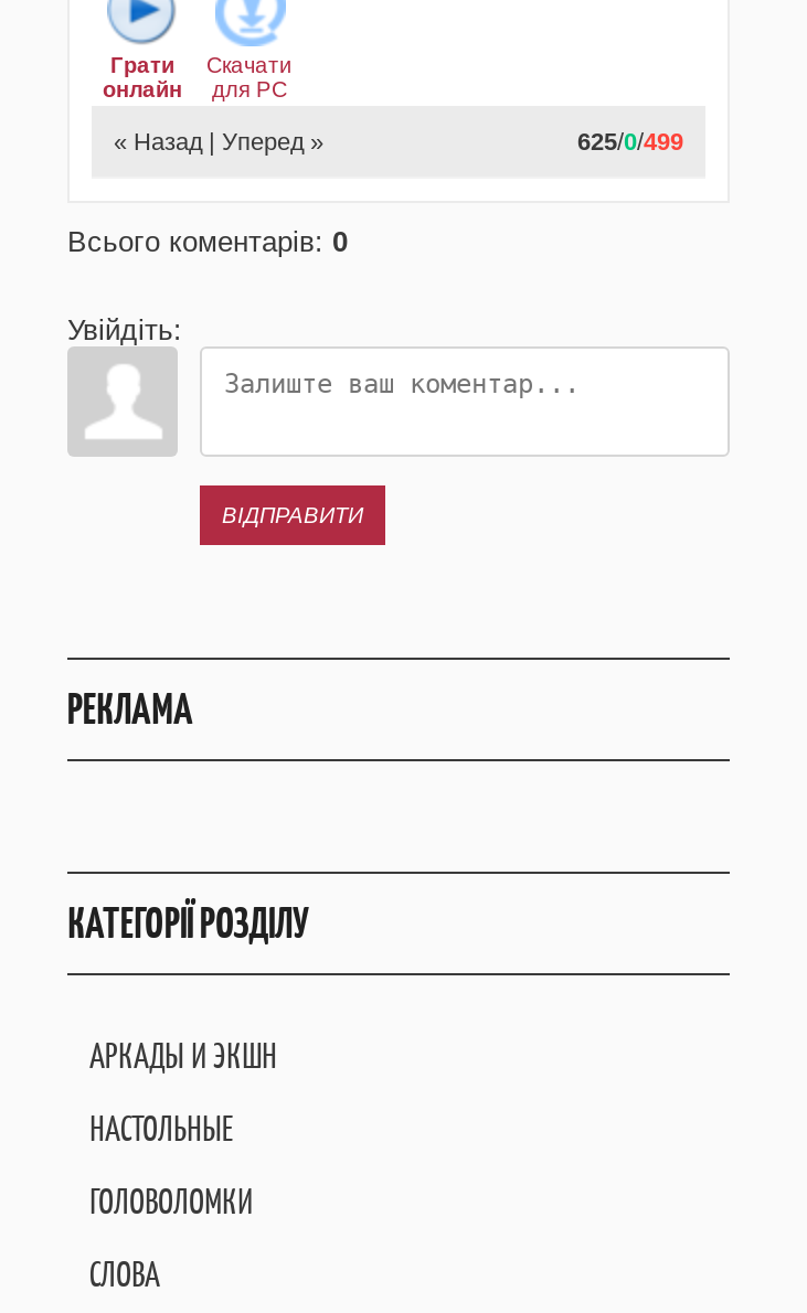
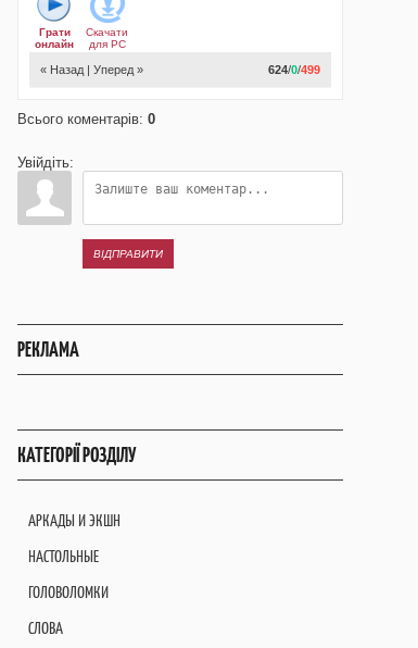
- 625/0/499
+ 624/0/499
